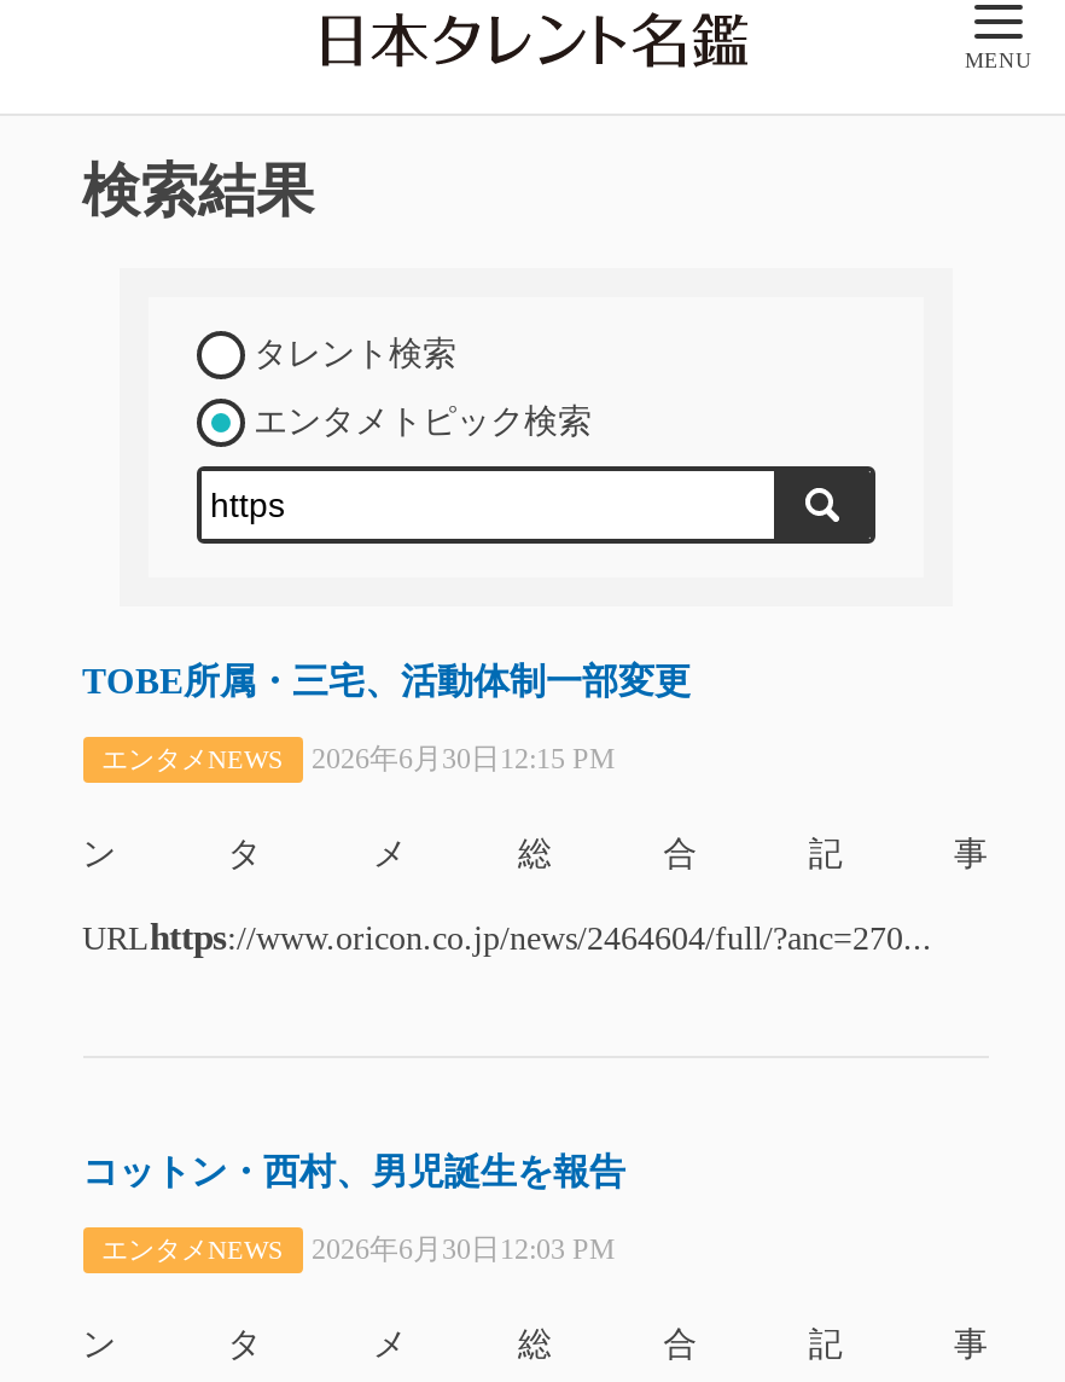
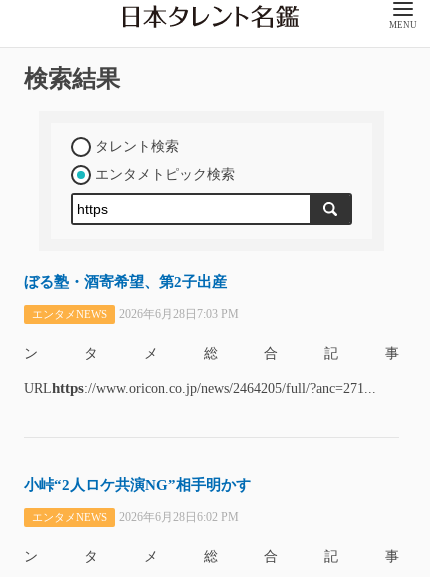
- TOBE所属・三宅、活動体制一部変更
+ ぼる塾・酒寄希望、第2子出産

- エンタメNEWS 2026年6月30日12:15 PM
+ エンタメNEWS 2026年6月28日7:03 PM

- URLhttps://www.oricon.co.jp/news/2464604/full/?anc=270...
+ URLhttps://www.oricon.co.jp/news/2464205/full/?anc=271...

- コットン・西村、男児誕生を報告
+ 小峠“2人ロケ共演NG”相手明かす

- エンタメNEWS 2026年6月30日12:03 PM
+ エンタメNEWS 2026年6月28日6:02 PM
